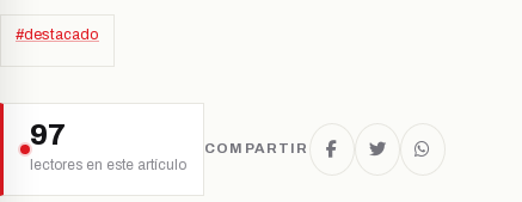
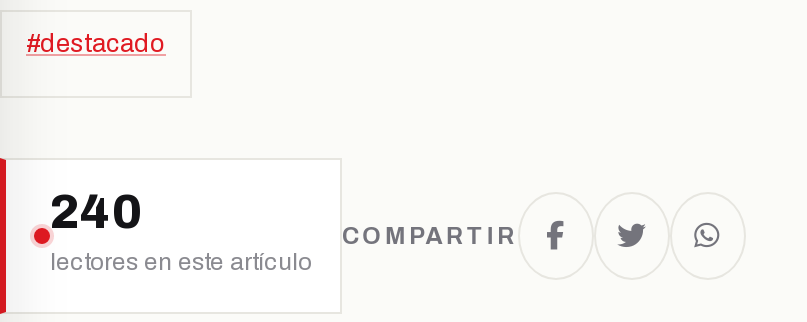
- 97
+ 240
